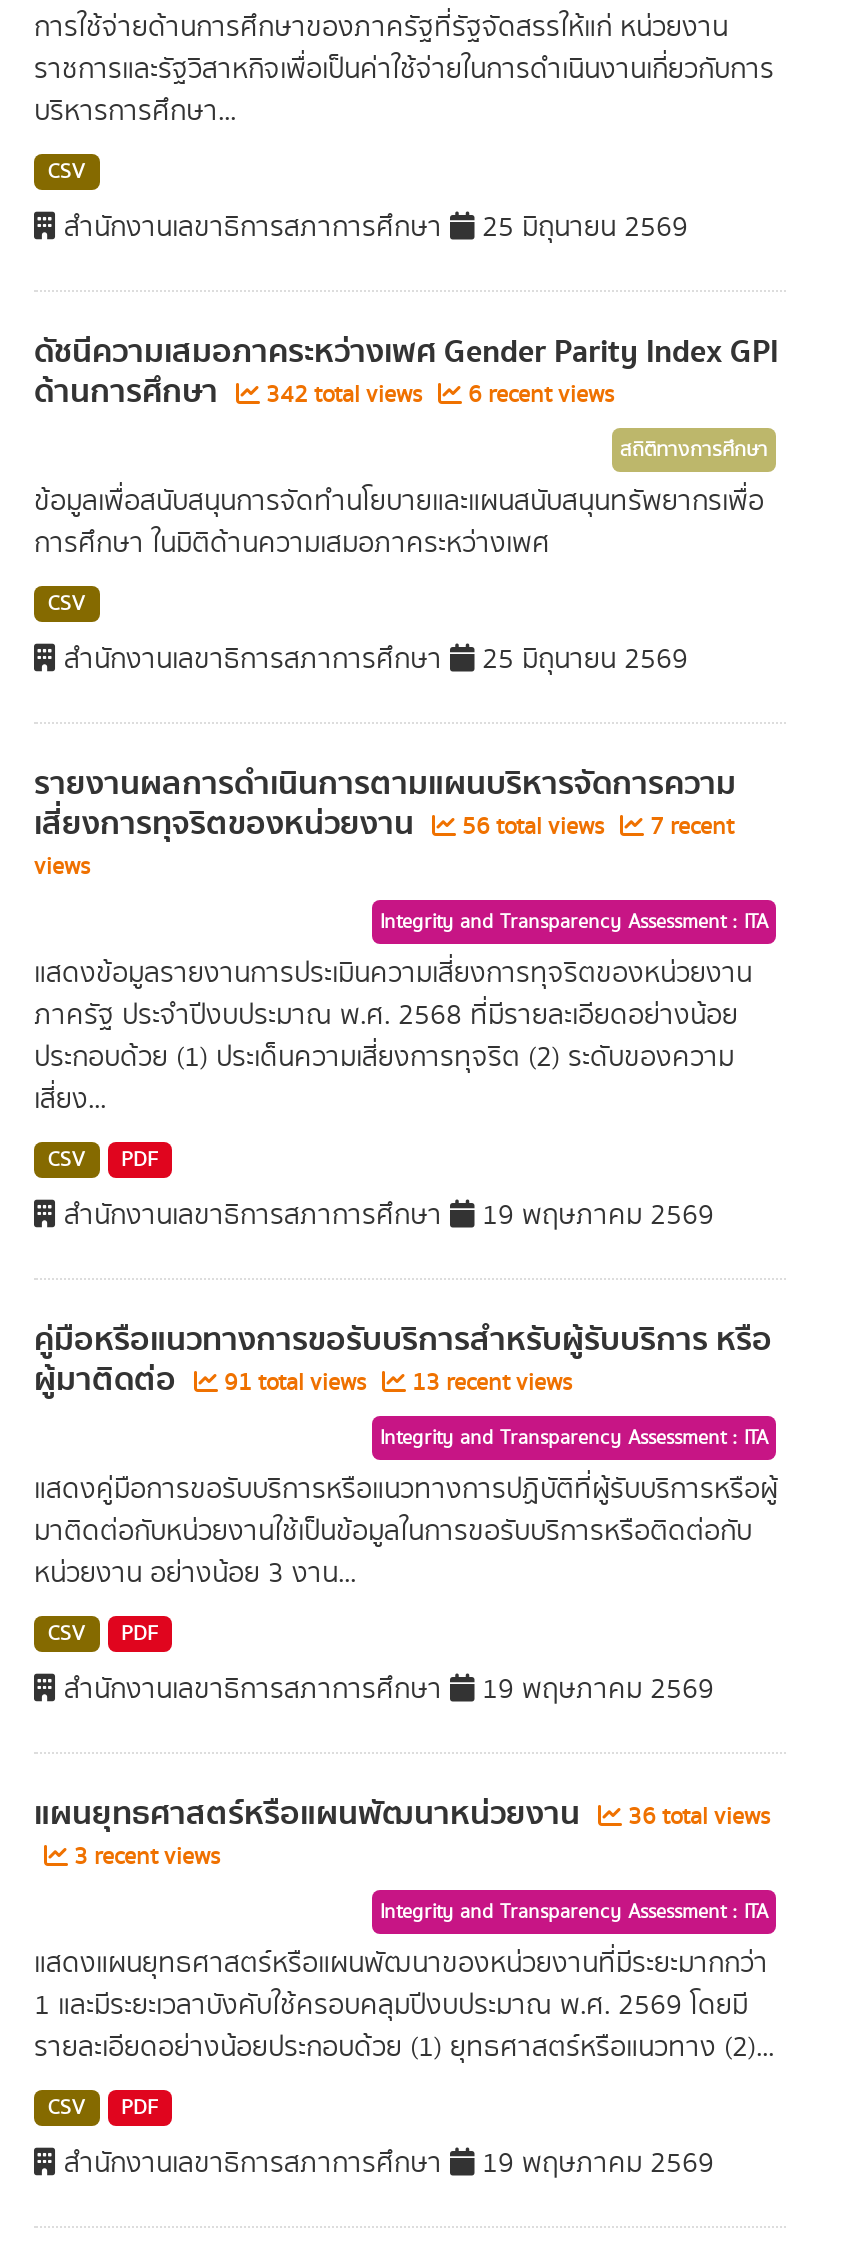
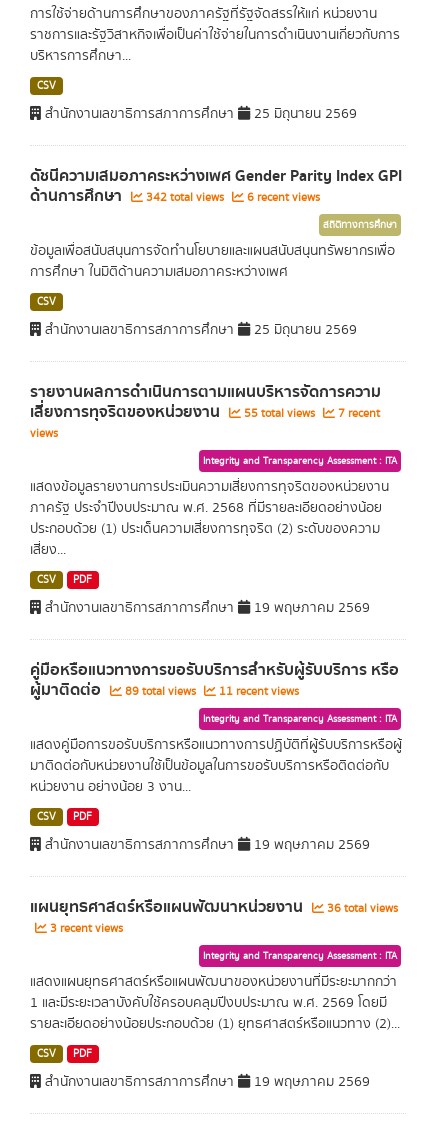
- เสี่ยงการทุจริตของหน่วยงาน 56 total views 7 recent
+ เสี่ยงการทุจริตของหน่วยงาน 55 total views 7 recent

- 91 total views
+ 89 total views

- 13 recent views
+ 11 recent views
